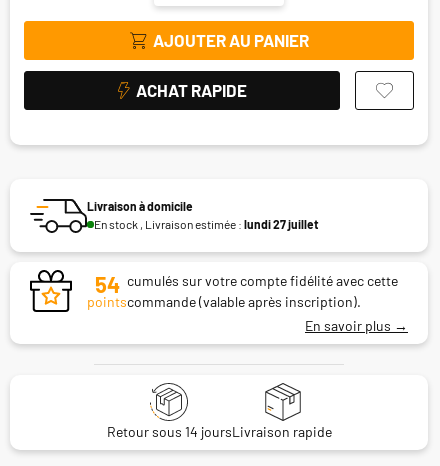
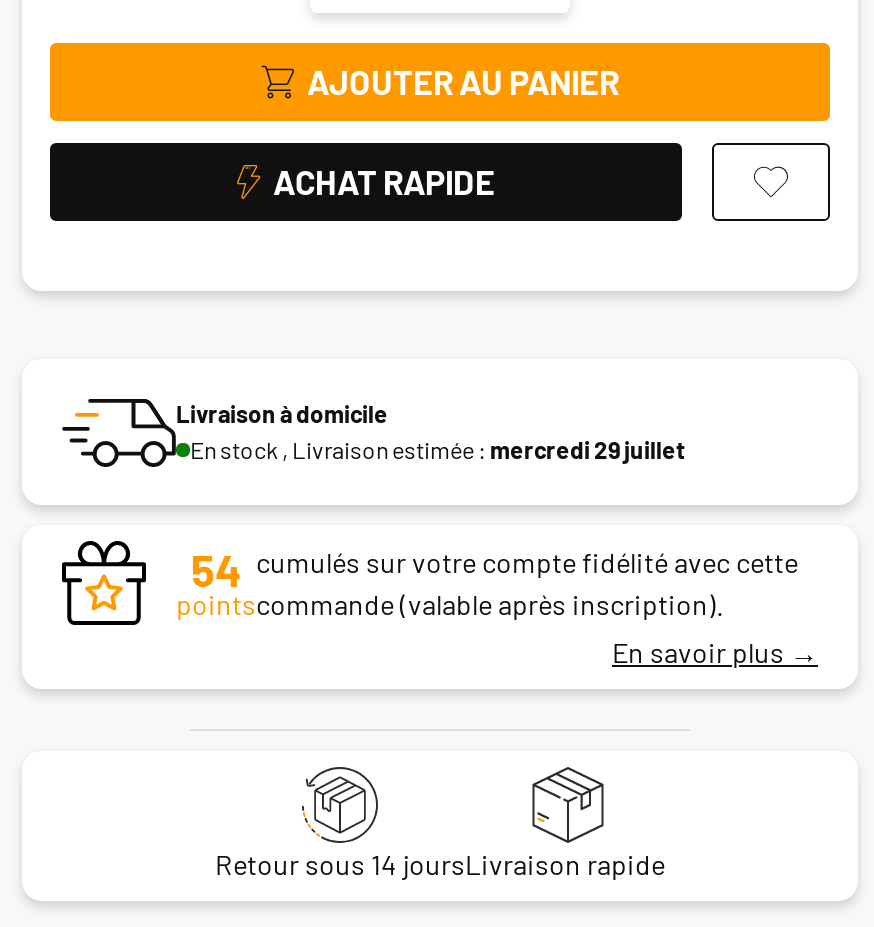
- En stock , Livraison estimée : lundi 27 juillet
+ En stock , Livraison estimée : mercredi 29 juillet
